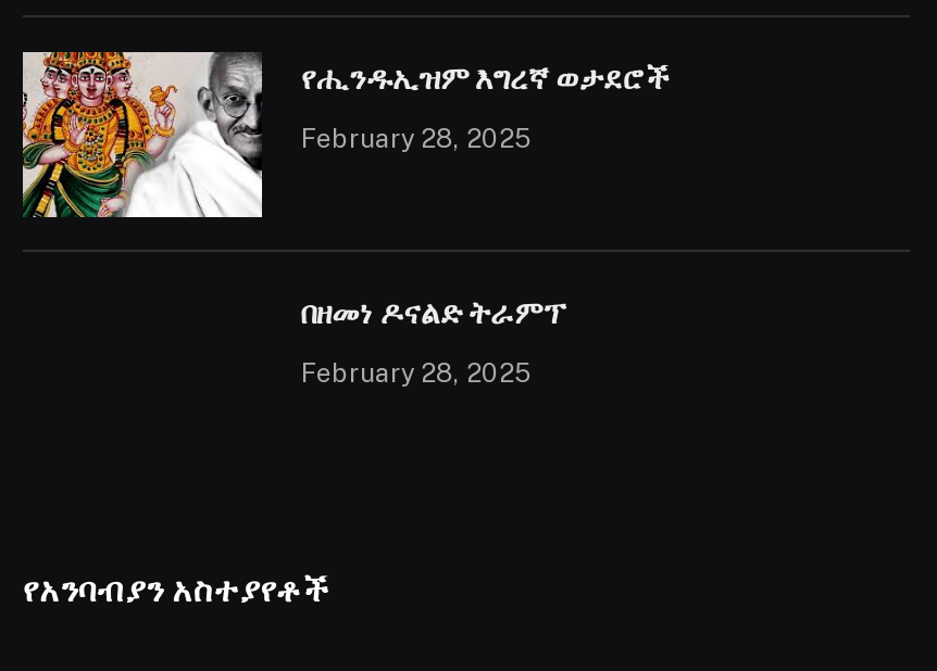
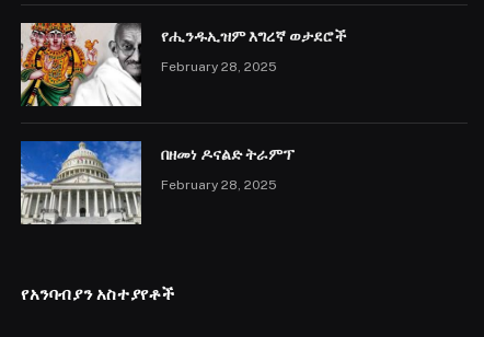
+ [image]
